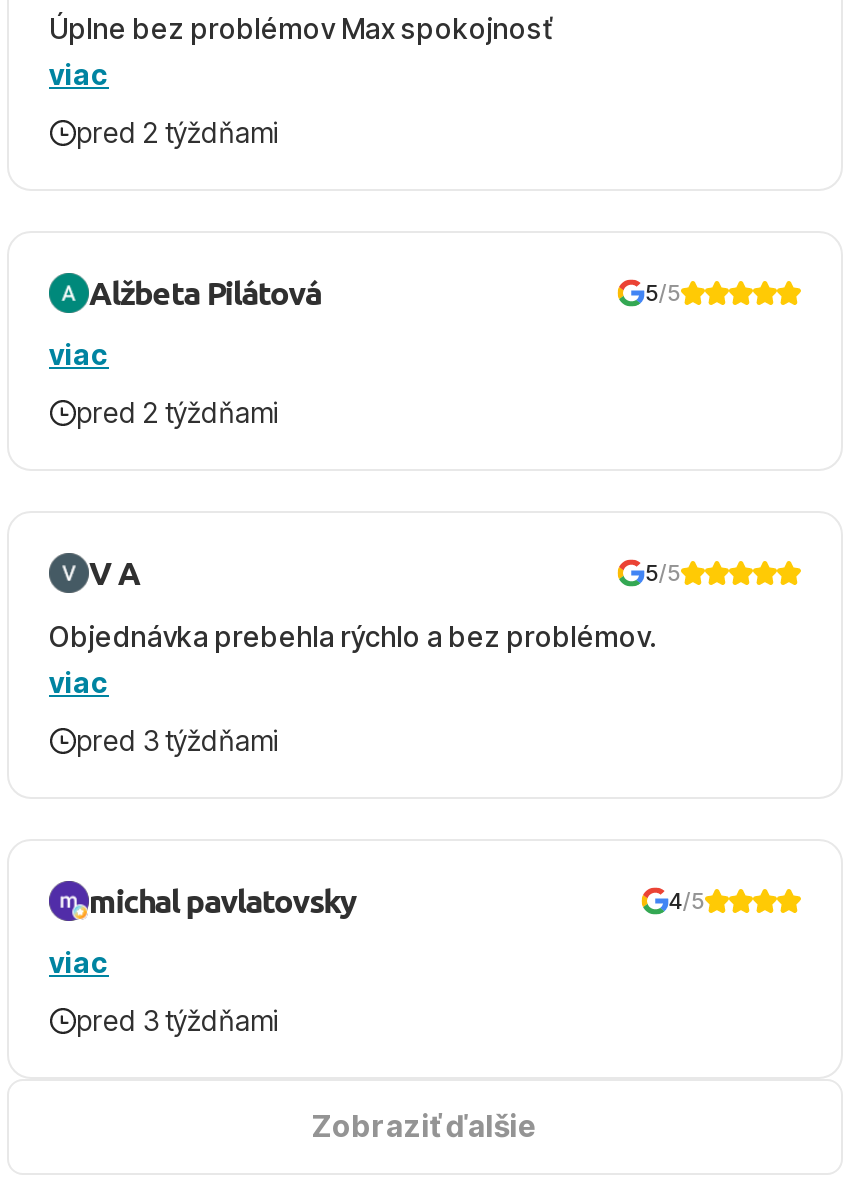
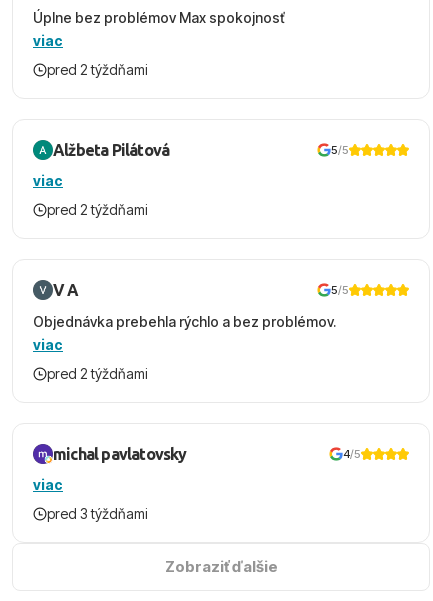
- pred 3 týždňami
+ pred 2 týždňami
